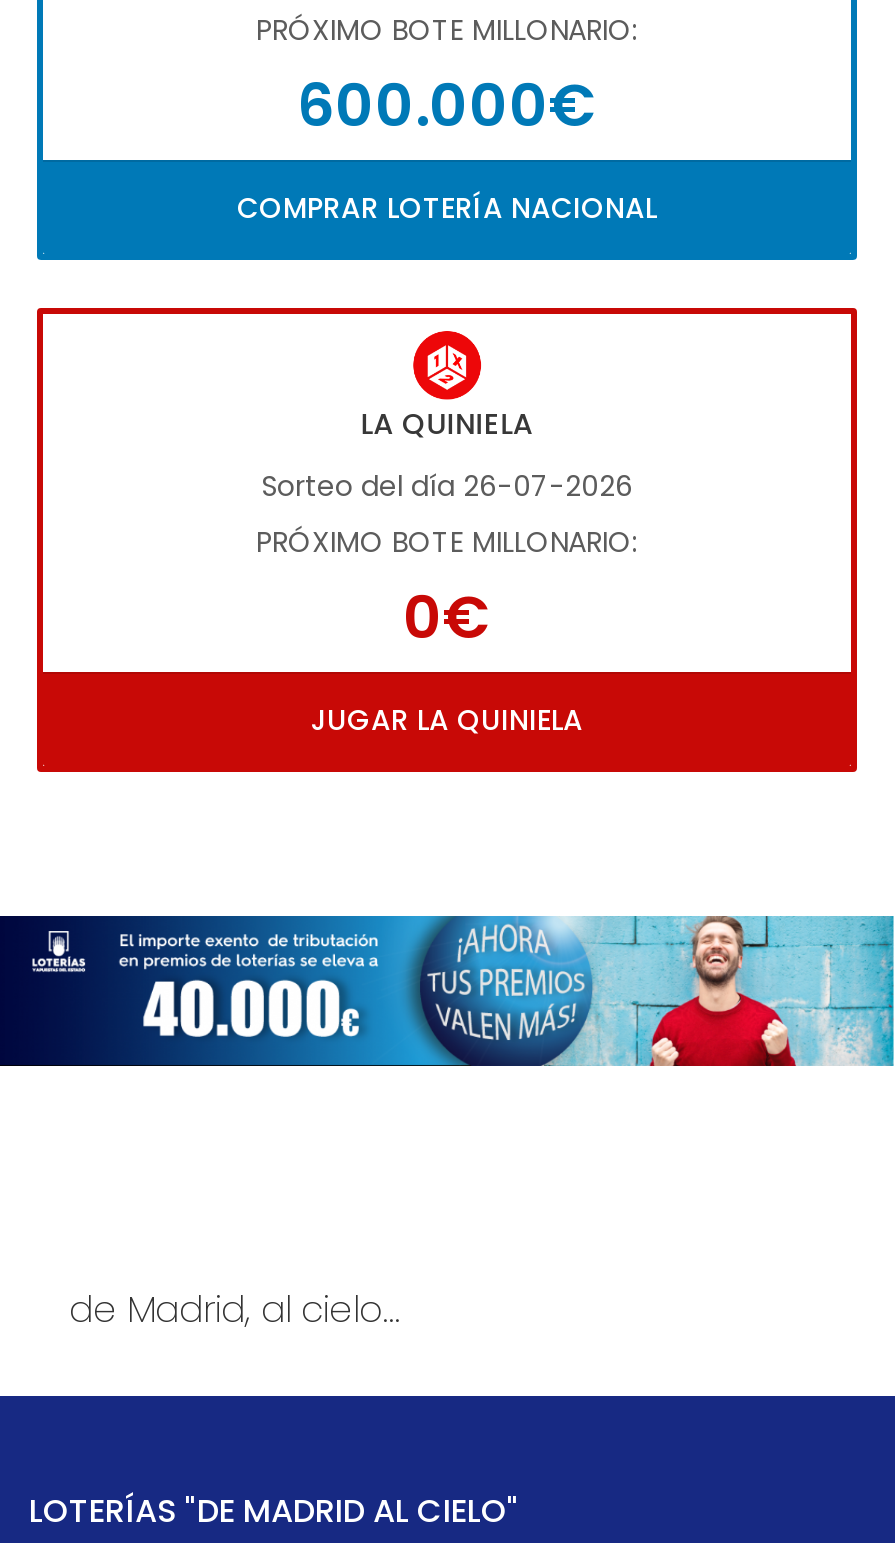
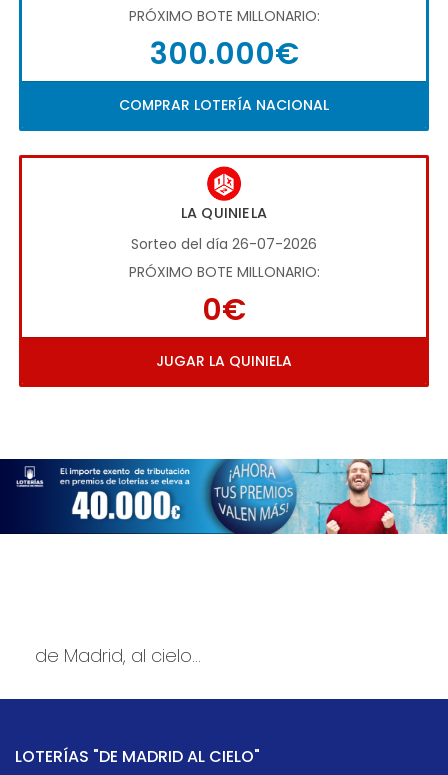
- 600.000€
+ 300.000€
